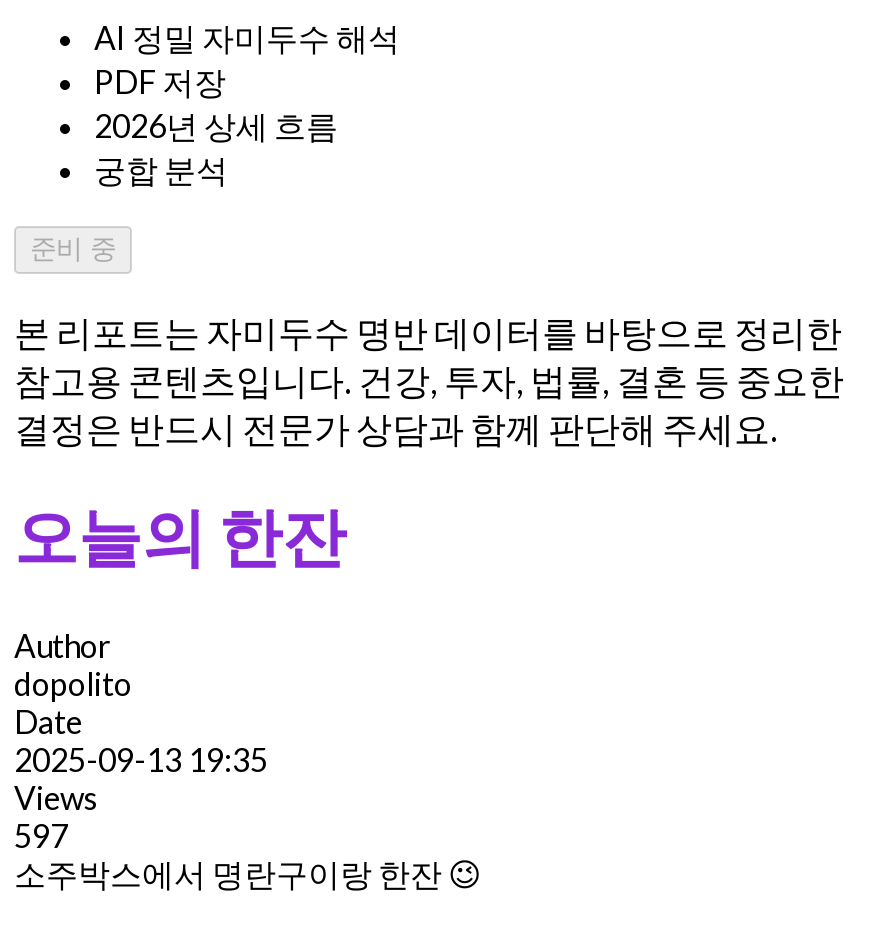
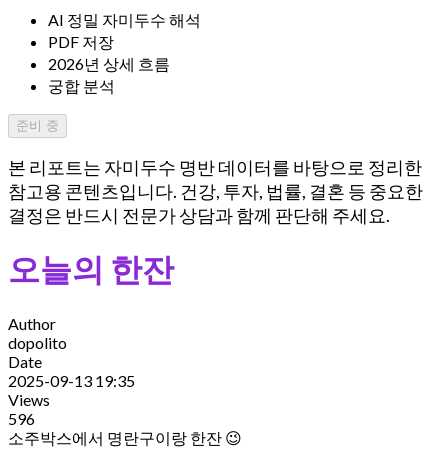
- 597
+ 596
